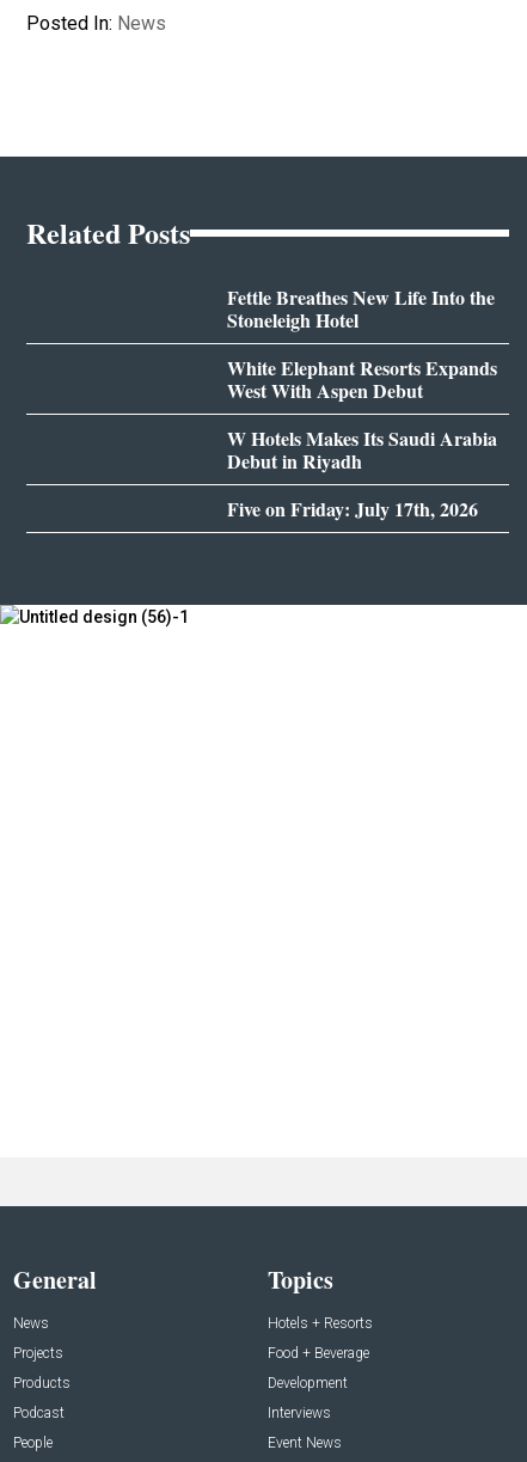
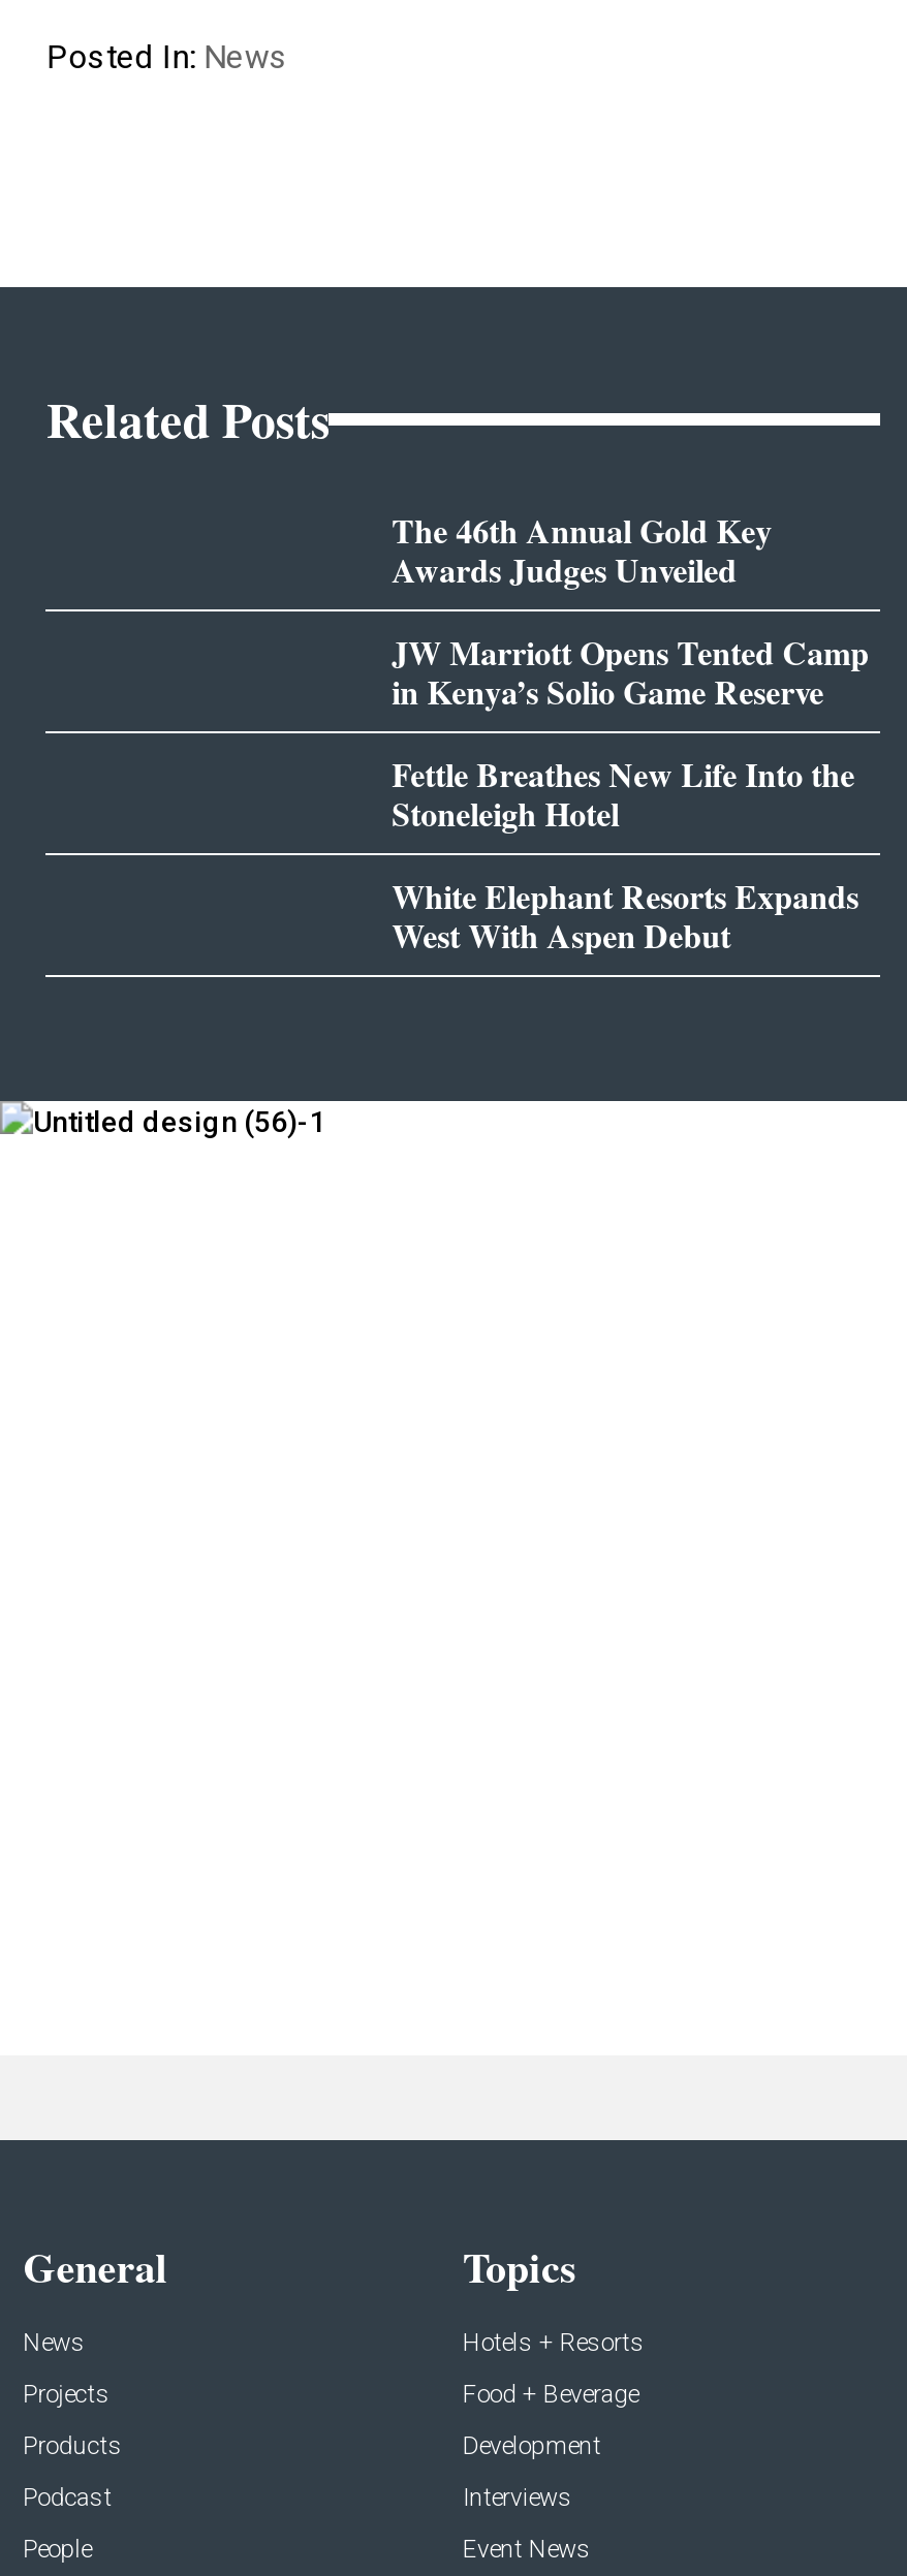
+ The 46th Annual Gold Key
+ Awards Judges Unveiled
+ JW Marriott Opens Tented Camp
+ in Kenya’s Solio Game Reserve

moved down: Fettle Breathes New Life Into the | Stoneleigh Hotel | White Elephant Resorts Expands | West With Aspen Debut

- W Hotels Makes Its Saudi Arabia
- Debut in Riyadh
- Five on Friday: July 17th, 2026
